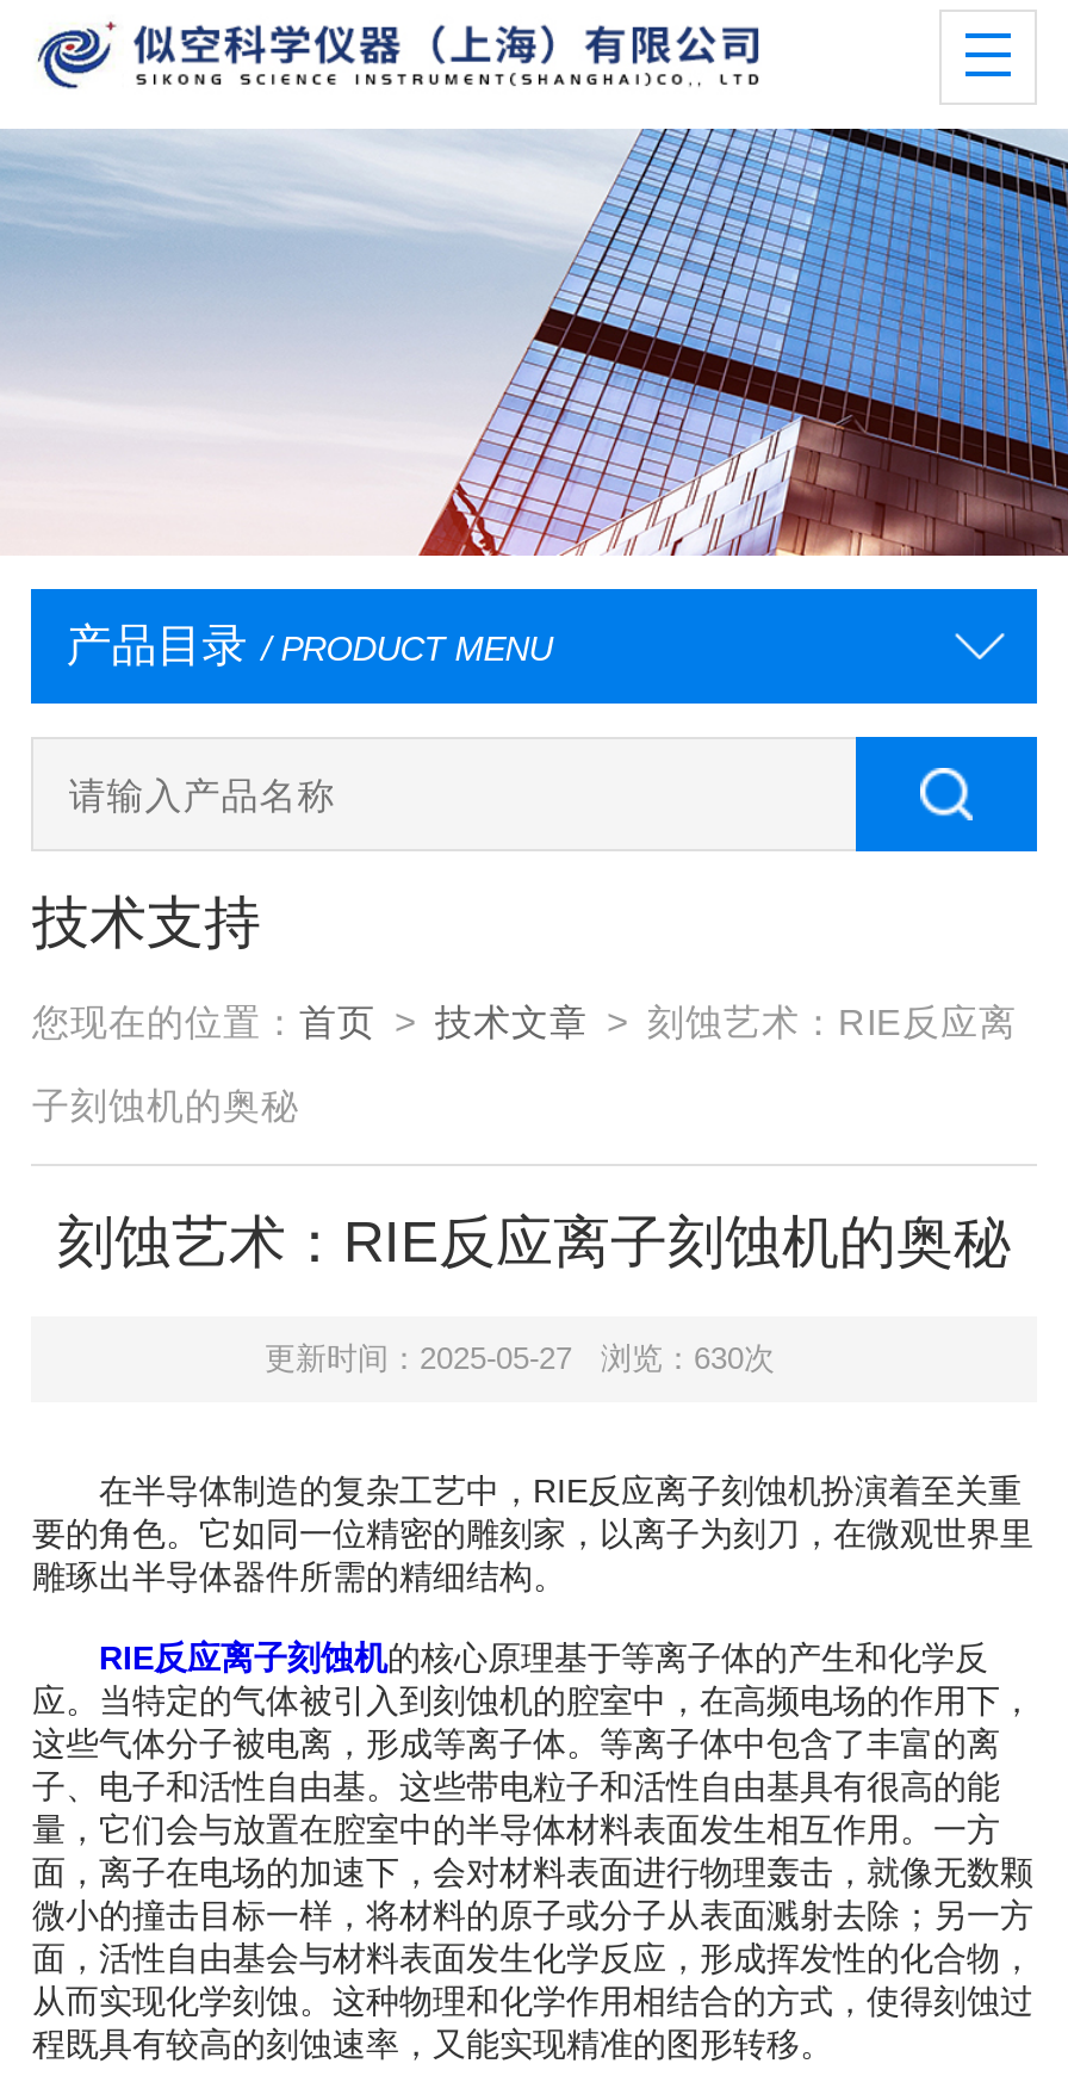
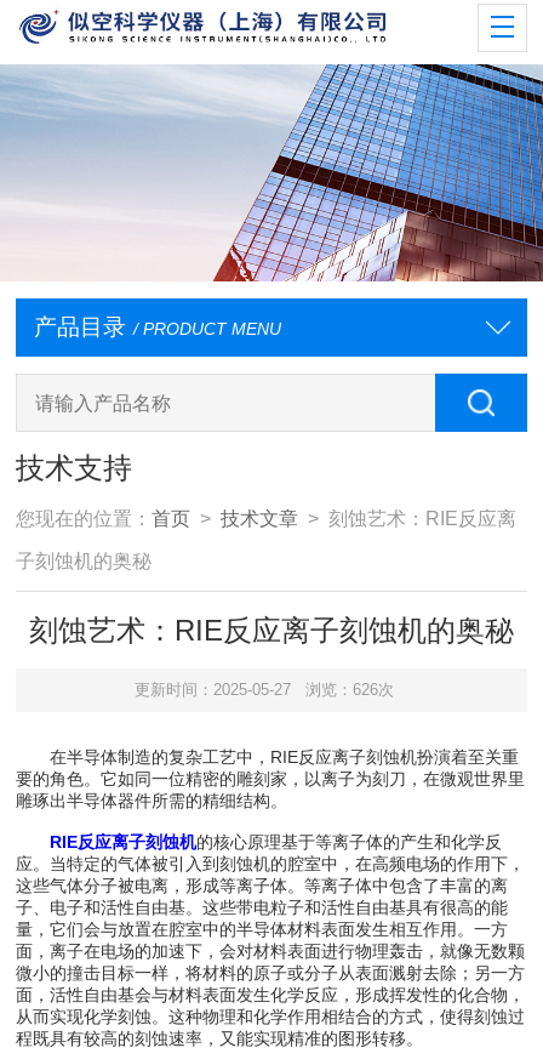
- 更新时间：2025-05-27 浏览：630次
+ 更新时间：2025-05-27 浏览：626次
